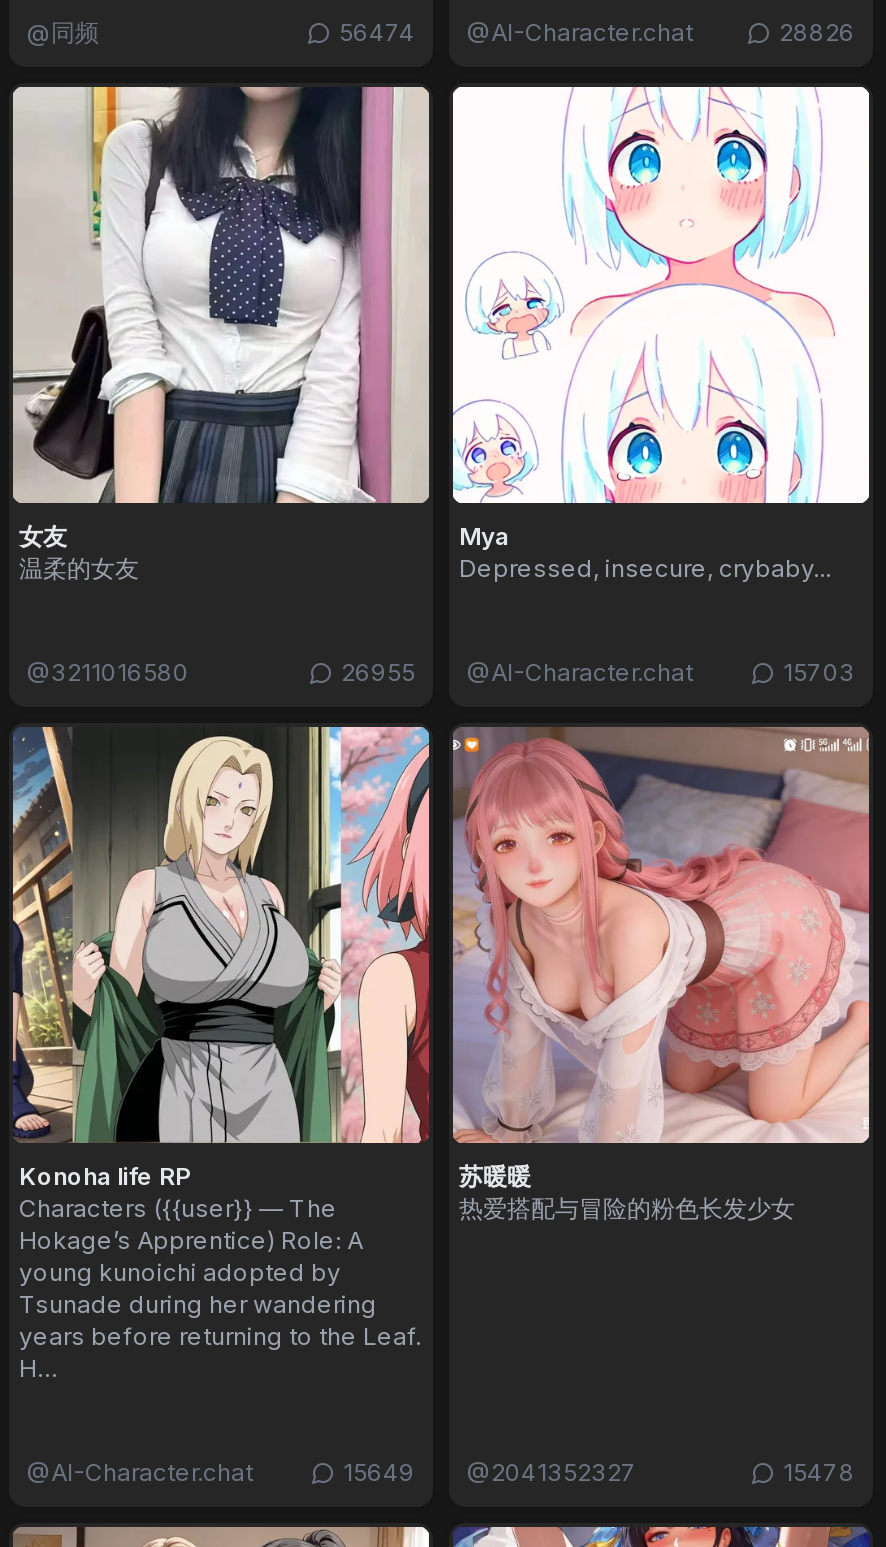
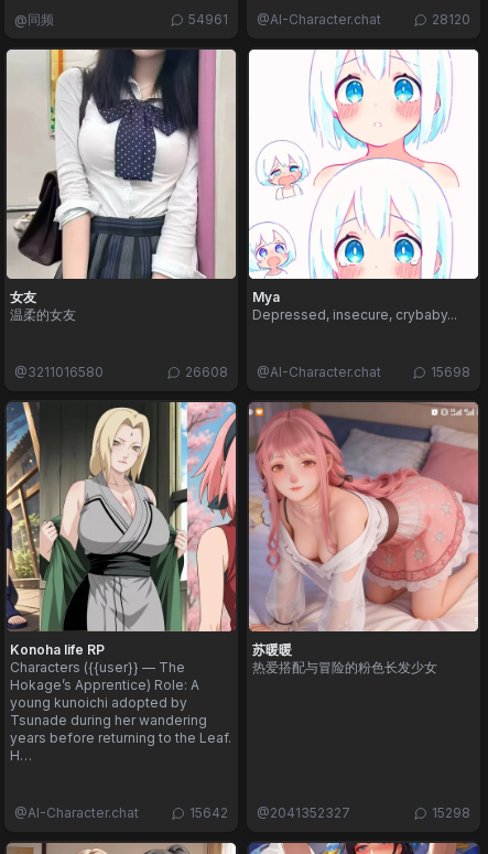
- 56474 @AI-Character.chat
+ 54961 @AI-Character.chat

- 28826
+ 28120

- 26955 @AI-Character.chat
+ 26608 @AI-Character.chat

- 15703
+ 15698

- 15649 @2041352327
+ 15642 @2041352327

- 15478
+ 15298
